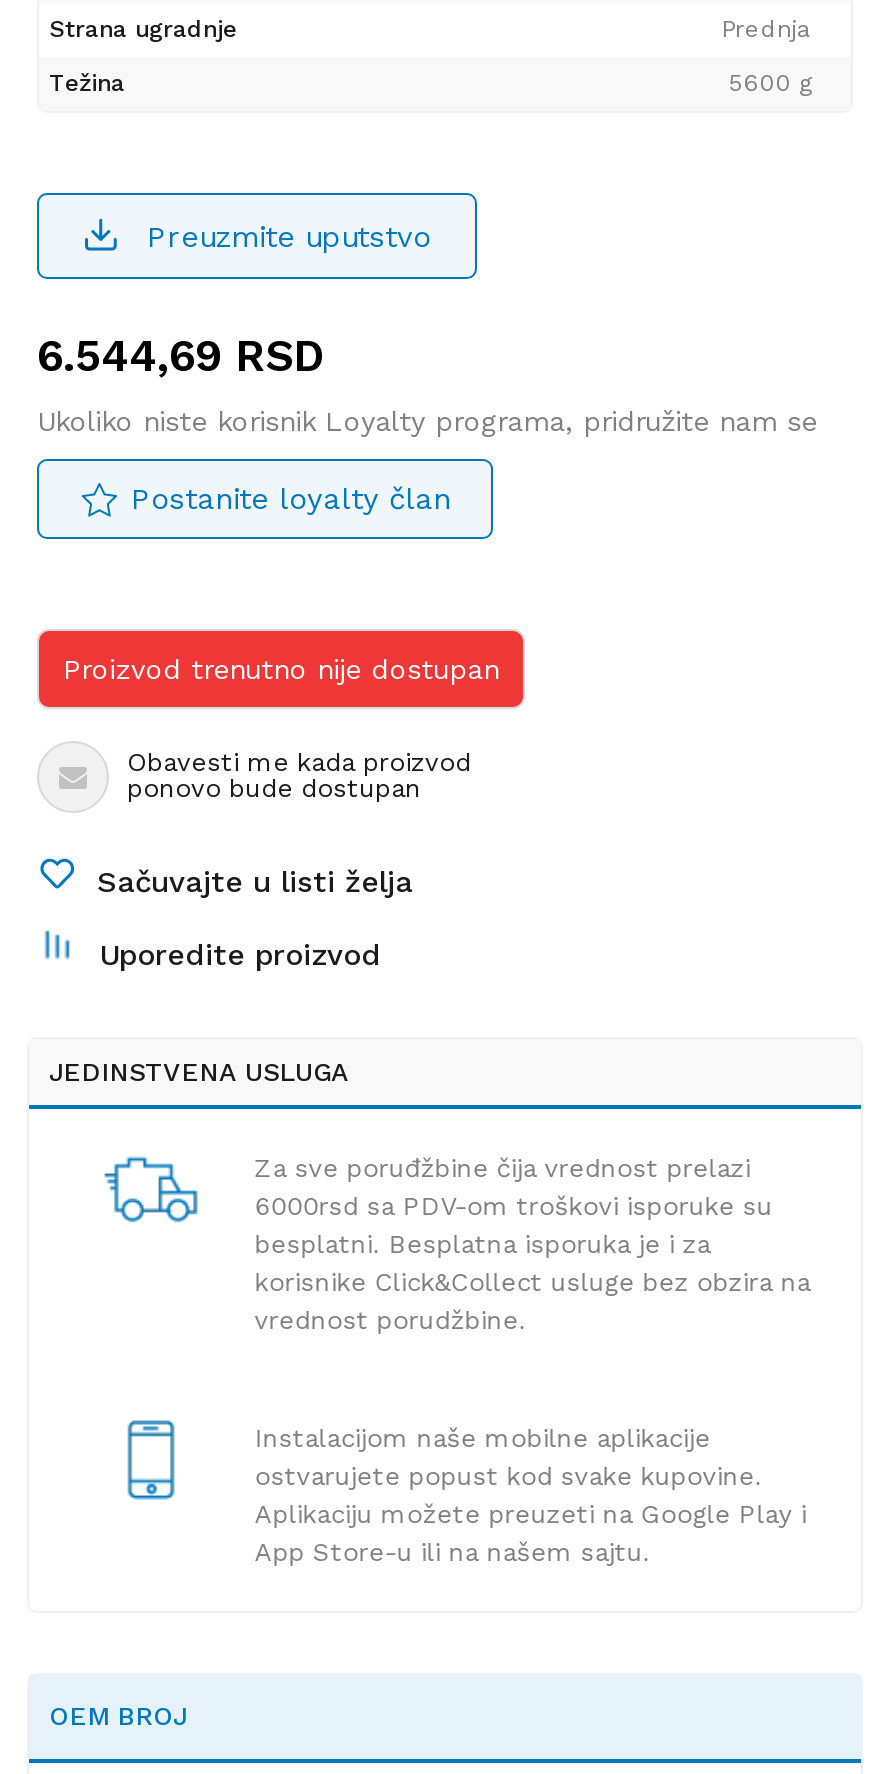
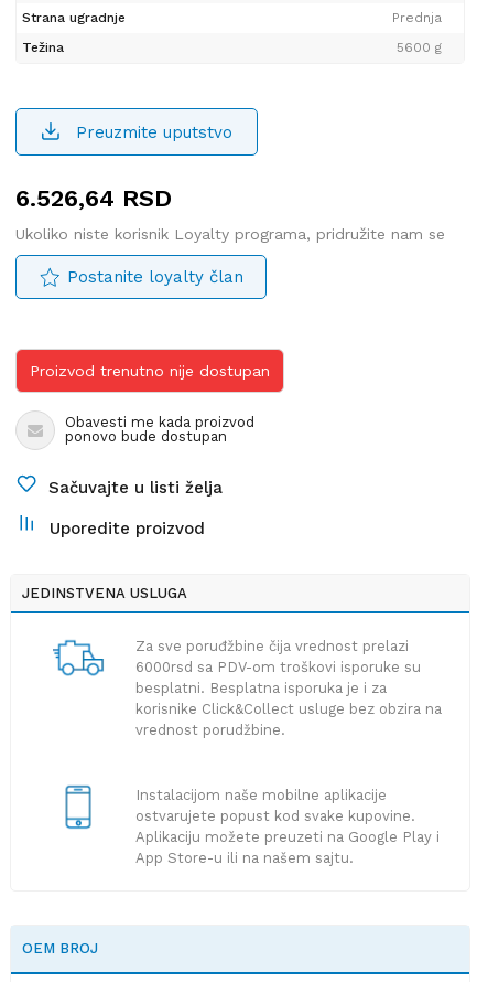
- 6.544,69 RSD
+ 6.526,64 RSD
